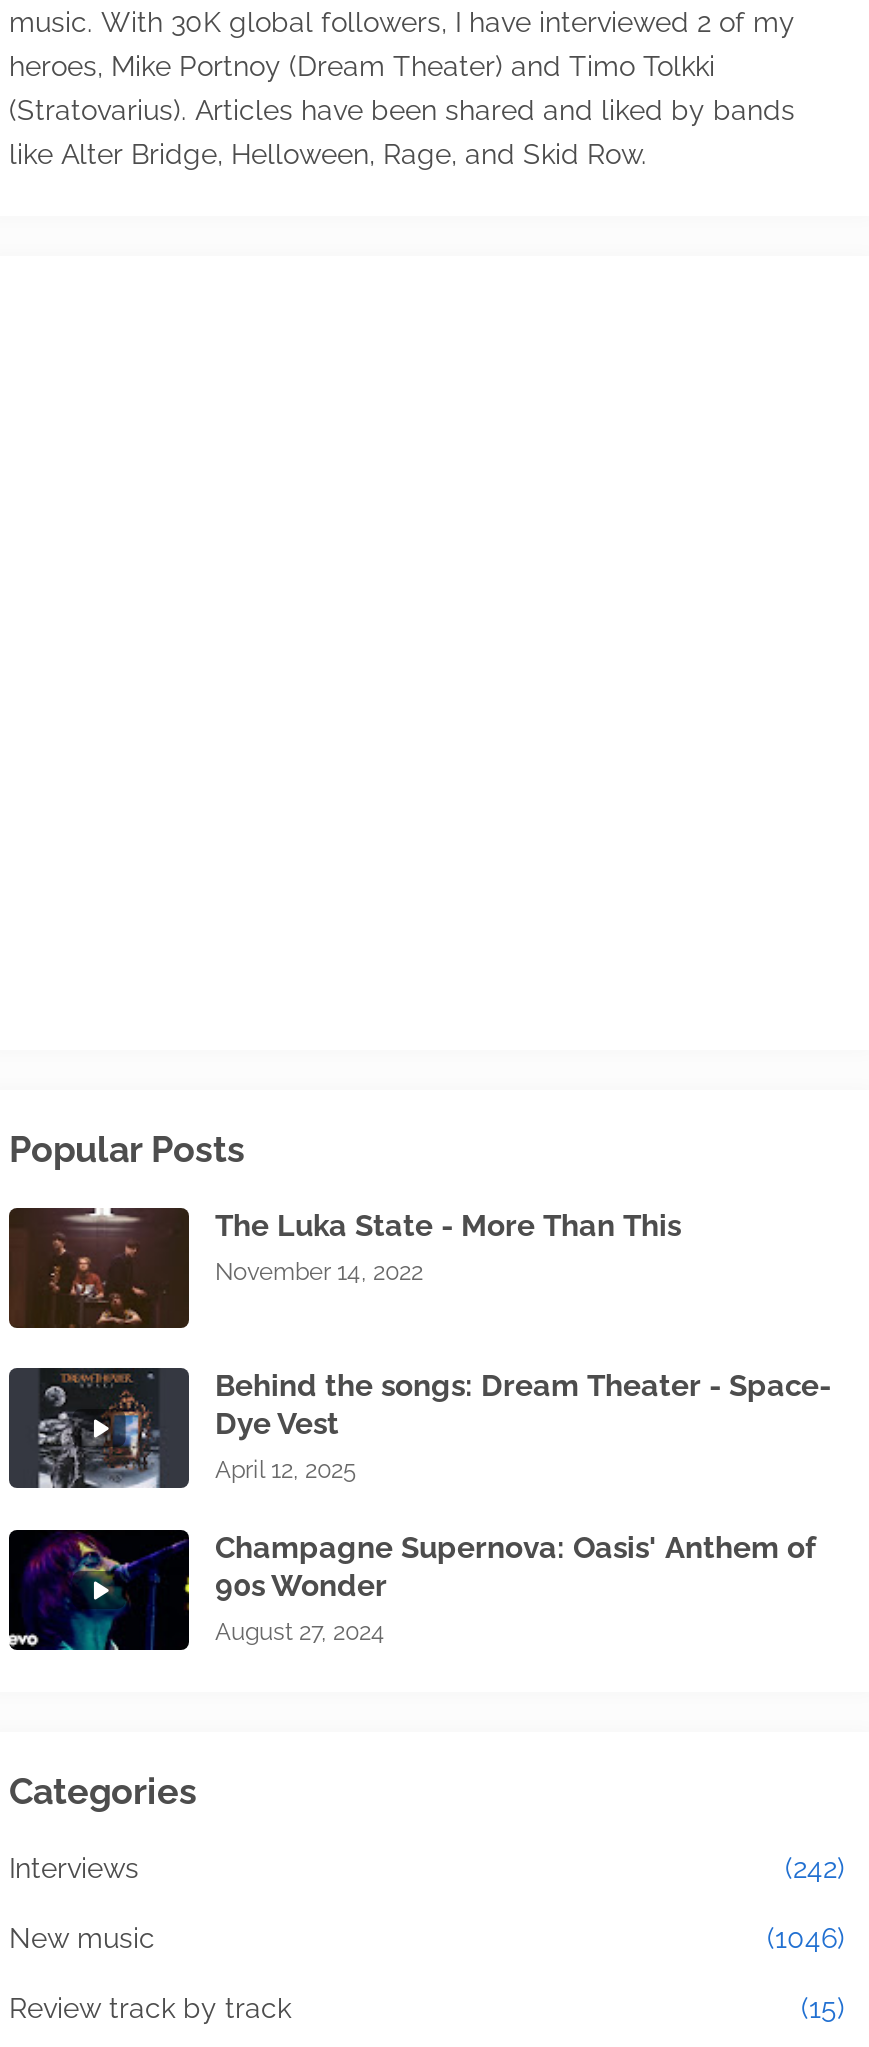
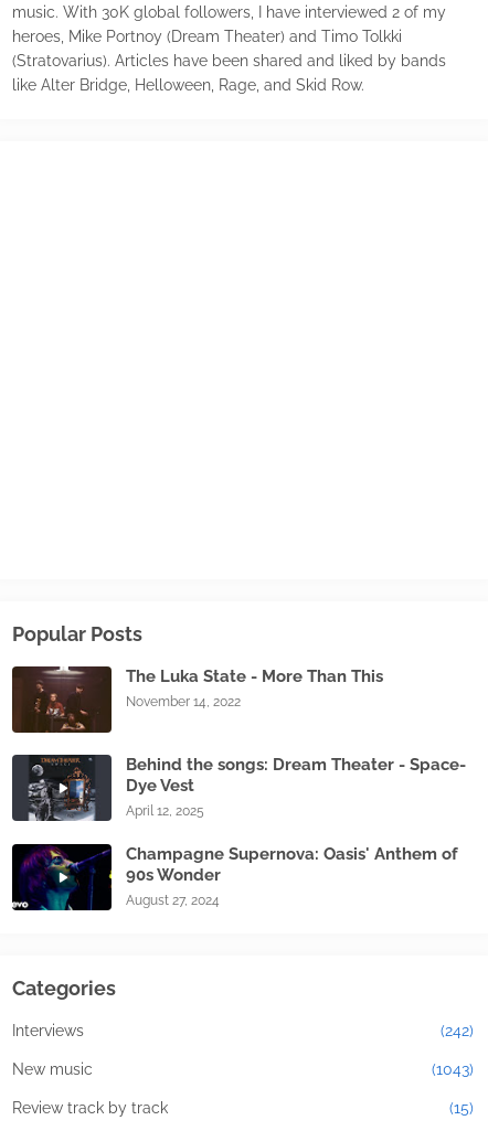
- (1046)
+ (1043)
